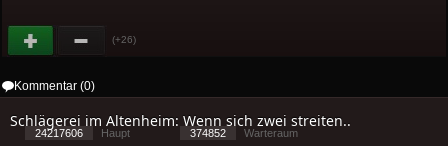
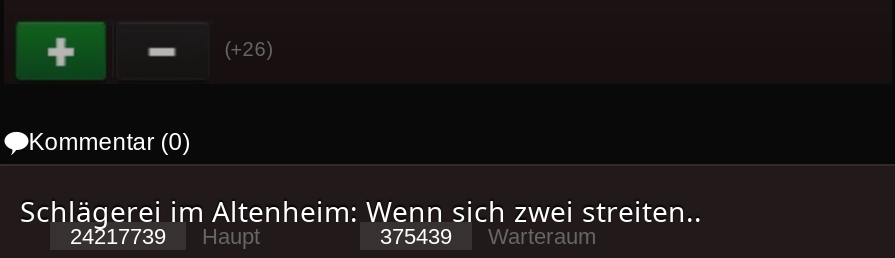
- 24217606 Haupt
+ 24217739 Haupt

- 374852 Warteraum
+ 375439 Warteraum
